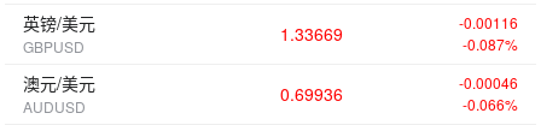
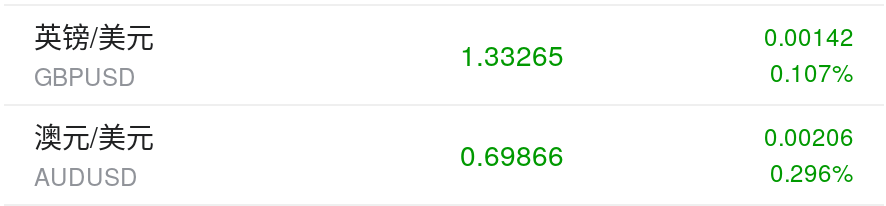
- -0.00116
+ 0.00142

- 1.33669
+ 1.33265

- -0.087%
+ 0.107%

- -0.00046
+ 0.00206

- 0.69936
+ 0.69866

- -0.066%
+ 0.296%
